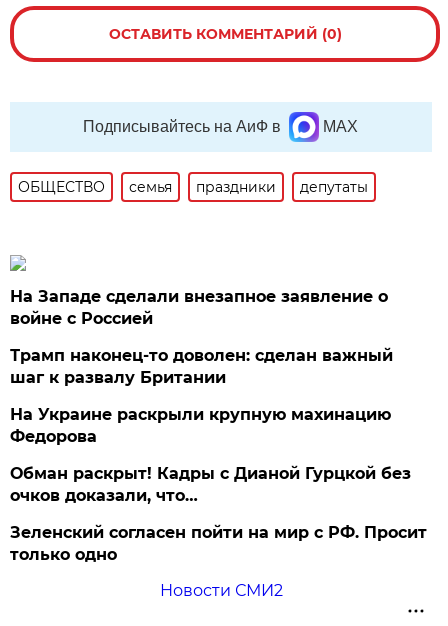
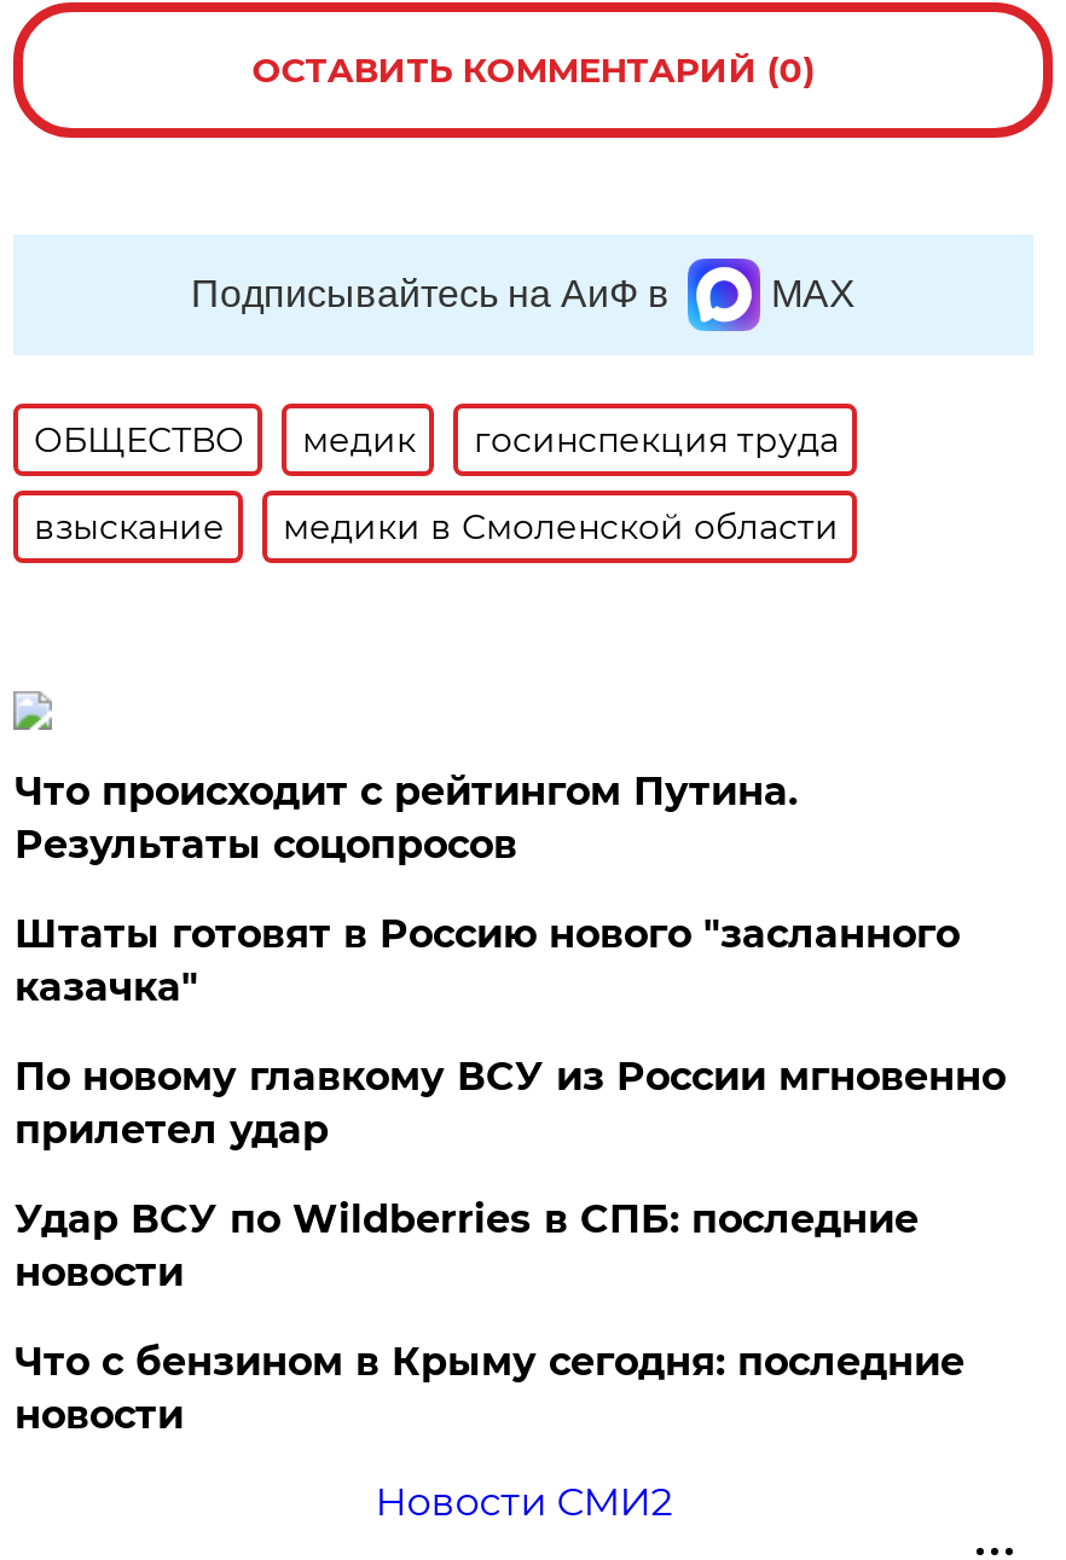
- семья
- праздники
- депутаты
+ медик
+ госинспекция труда
+ взыскание
+ медики в Смоленской области

- На Западе сделали внезапное заявление о
- войне с Россией
- Трамп наконец-то доволен: сделан важный
- шаг к развалу Британии
- На Украине раскрыли крупную махинацию
- Федорова
- Обман раскрыт! Кадры с Дианой Гурцкой без
- очков доказали, что…
- Зеленский согласен пойти на мир с РФ. Просит
- только одно
+ Что происходит с рейтингом Путина.
+ Результаты соцопросов
+ Штаты готовят в Россию нового "засланного
+ казачка"
+ По новому главкому ВСУ из России мгновенно
+ прилетел удар
+ Удар ВСУ по Wildberries в СПБ: последние
+ новости
+ Что с бензином в Крыму сегодня: последние
+ новости
